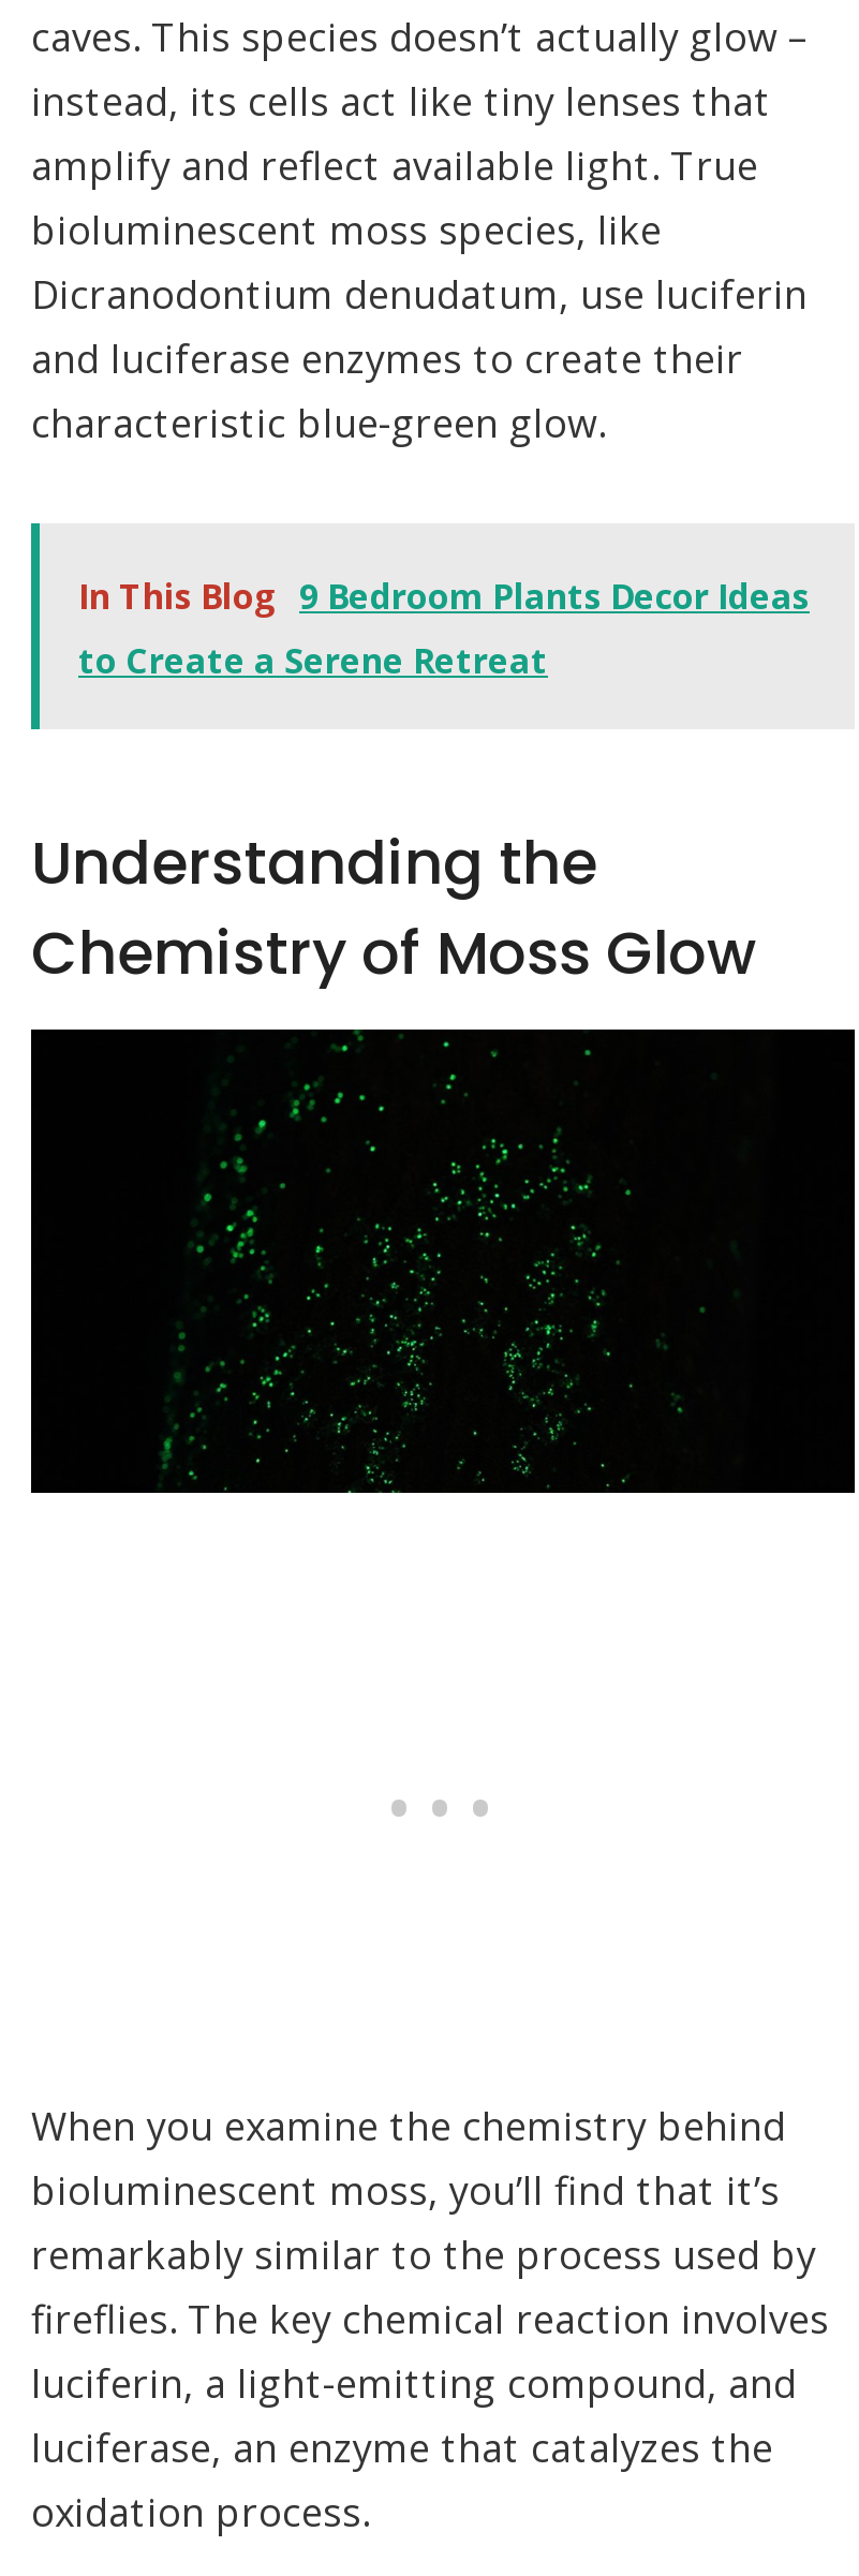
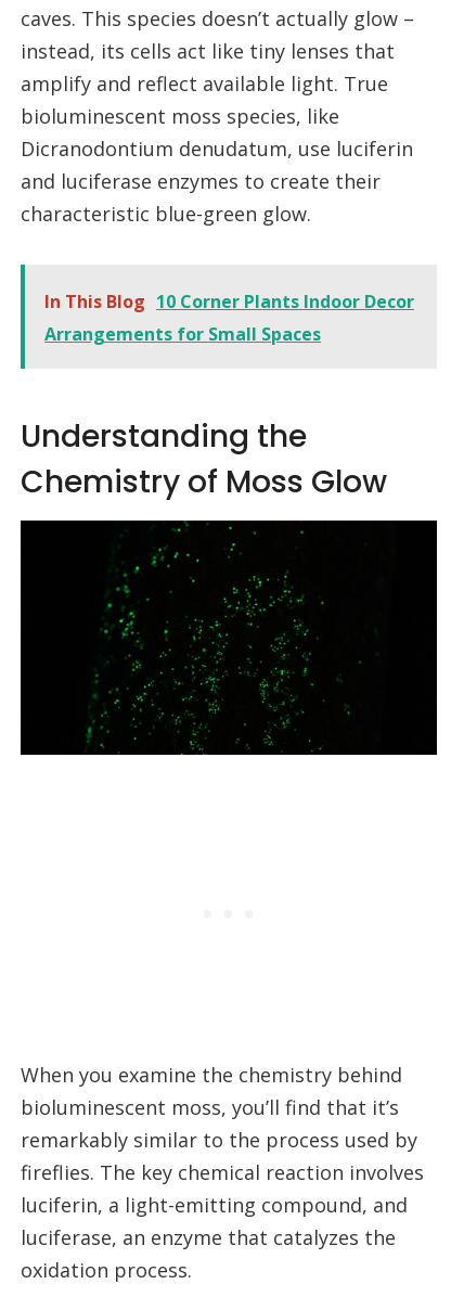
- In This Blog 9 Bedroom Plants Decor Ideas
- to Create a Serene Retreat
+ In This Blog 10 Corner Plants Indoor Decor
+ Arrangements for Small Spaces
